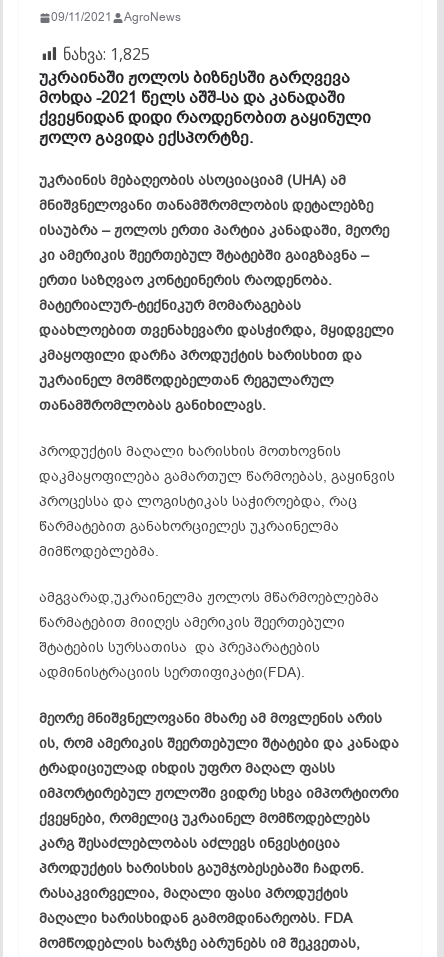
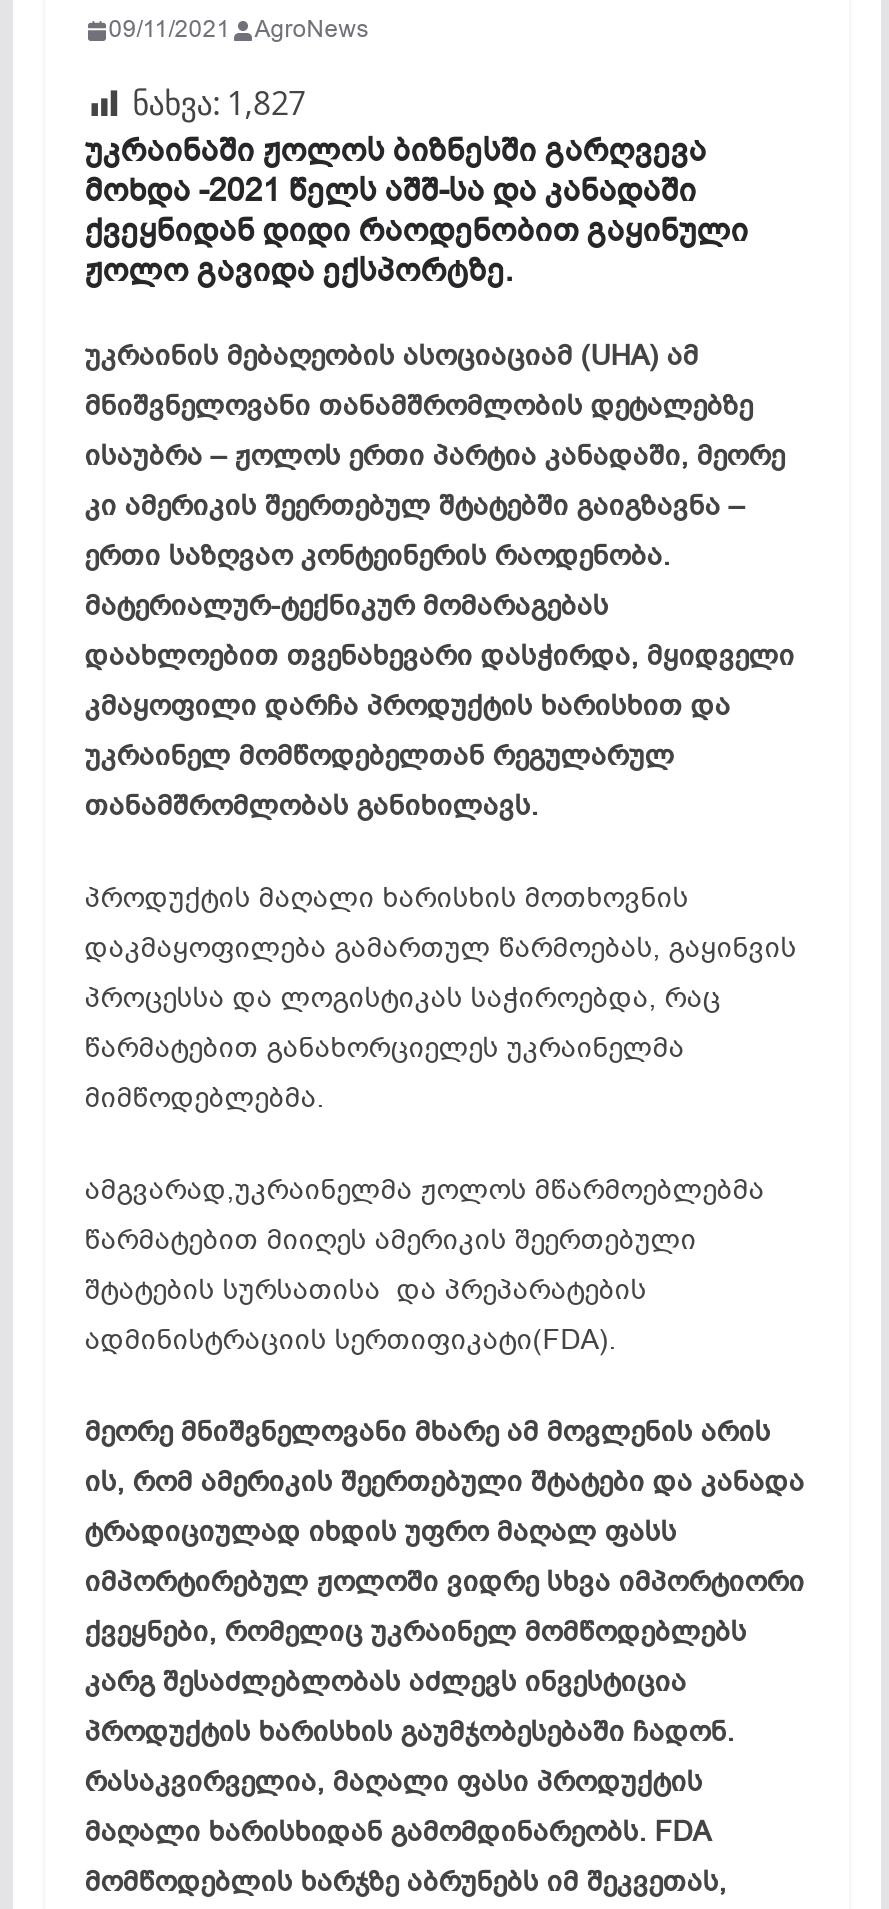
- ნახვა: 1,825
+ ნახვა: 1,827
